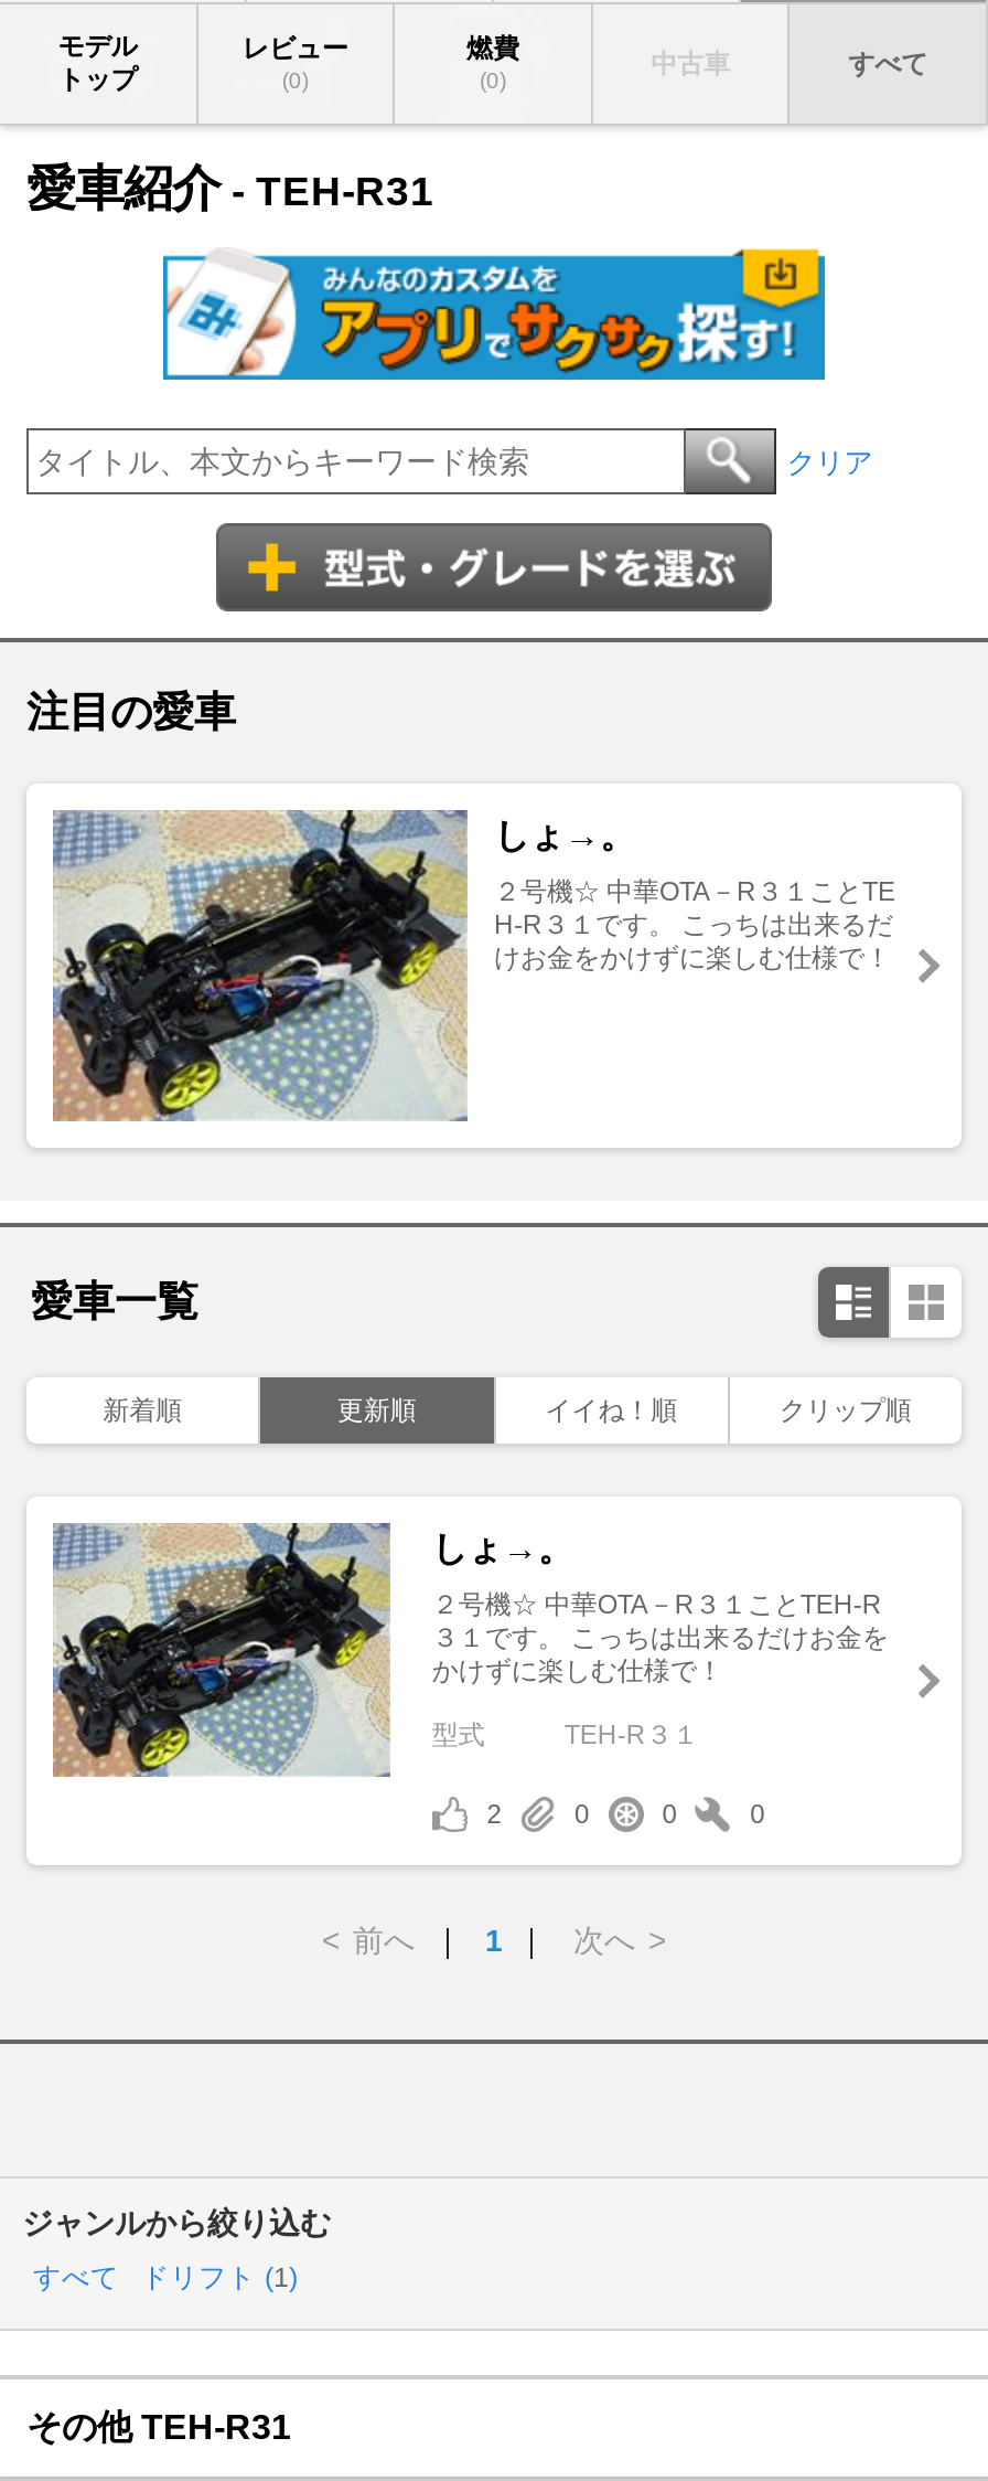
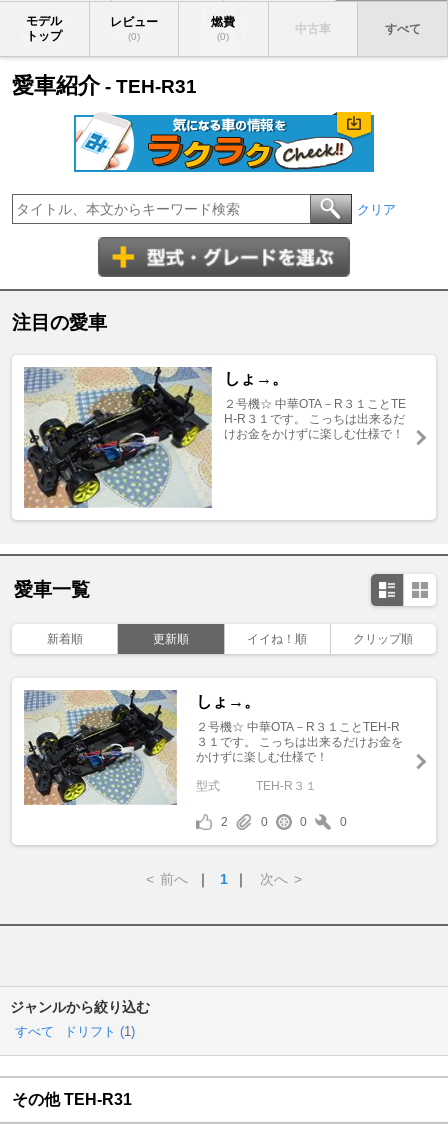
- [image]
+ [image]
